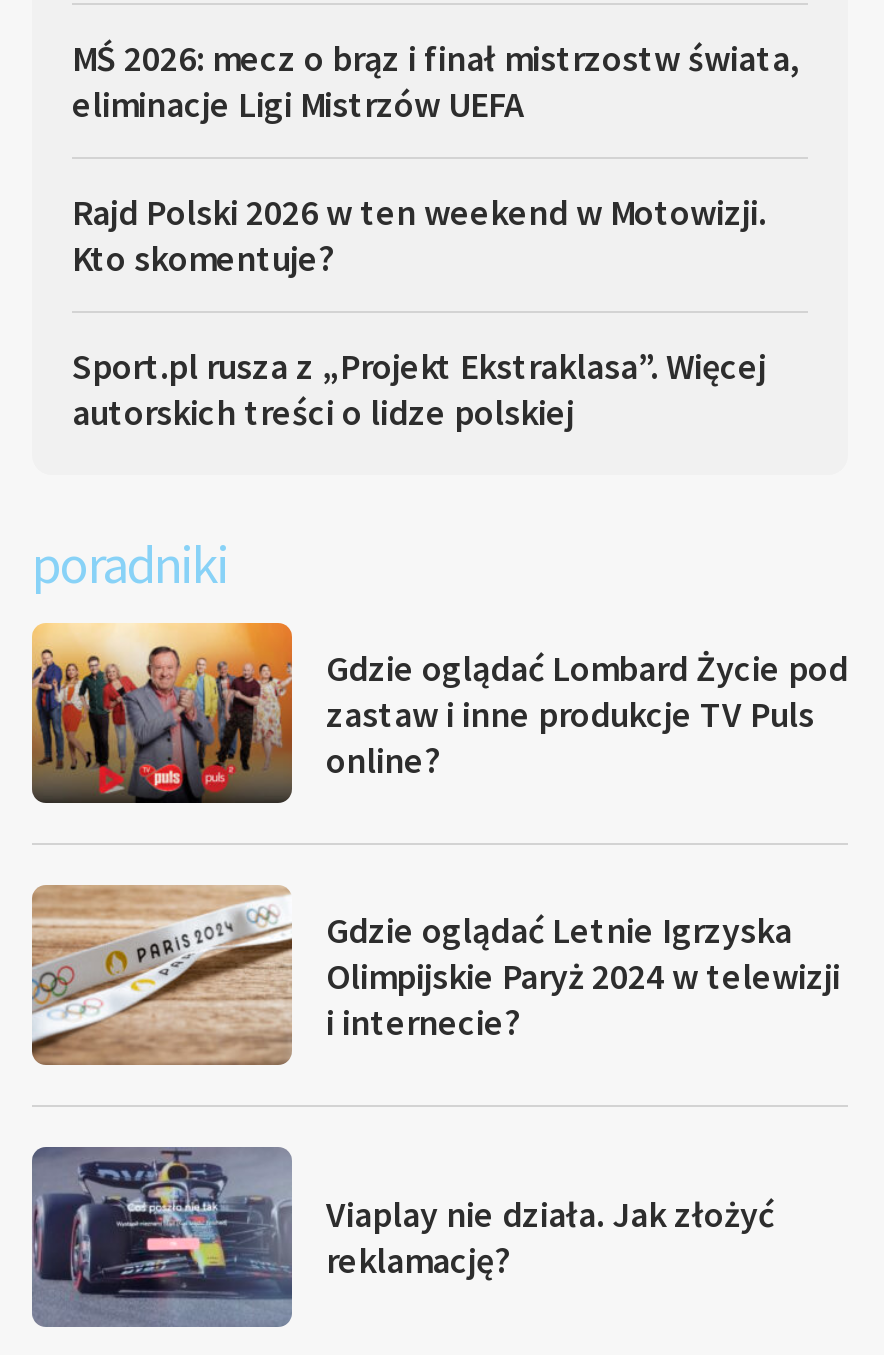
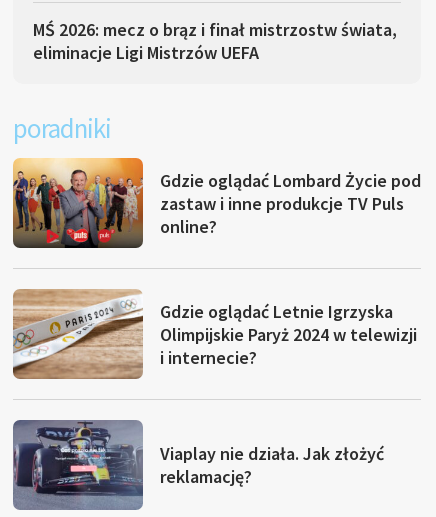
- Rajd Polski 2026 w ten weekend w Motowizji.
- Kto skomentuje?
- Sport.pl rusza z „Projekt Ekstraklasa”. Więcej
- autorskich treści o lidze polskiej
